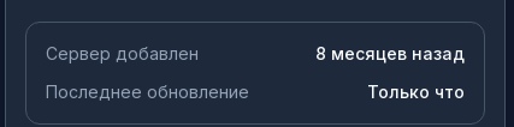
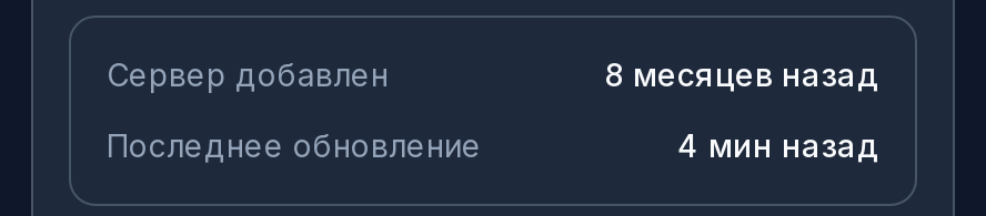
- Только что
+ 4 мин назад
